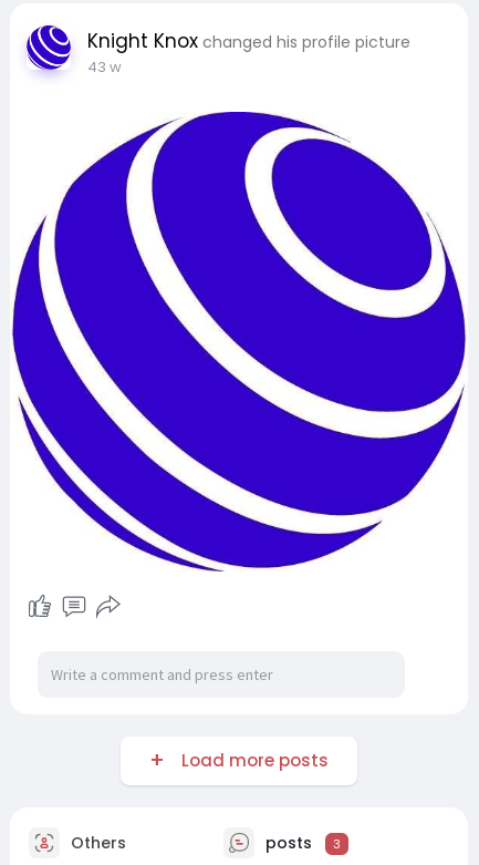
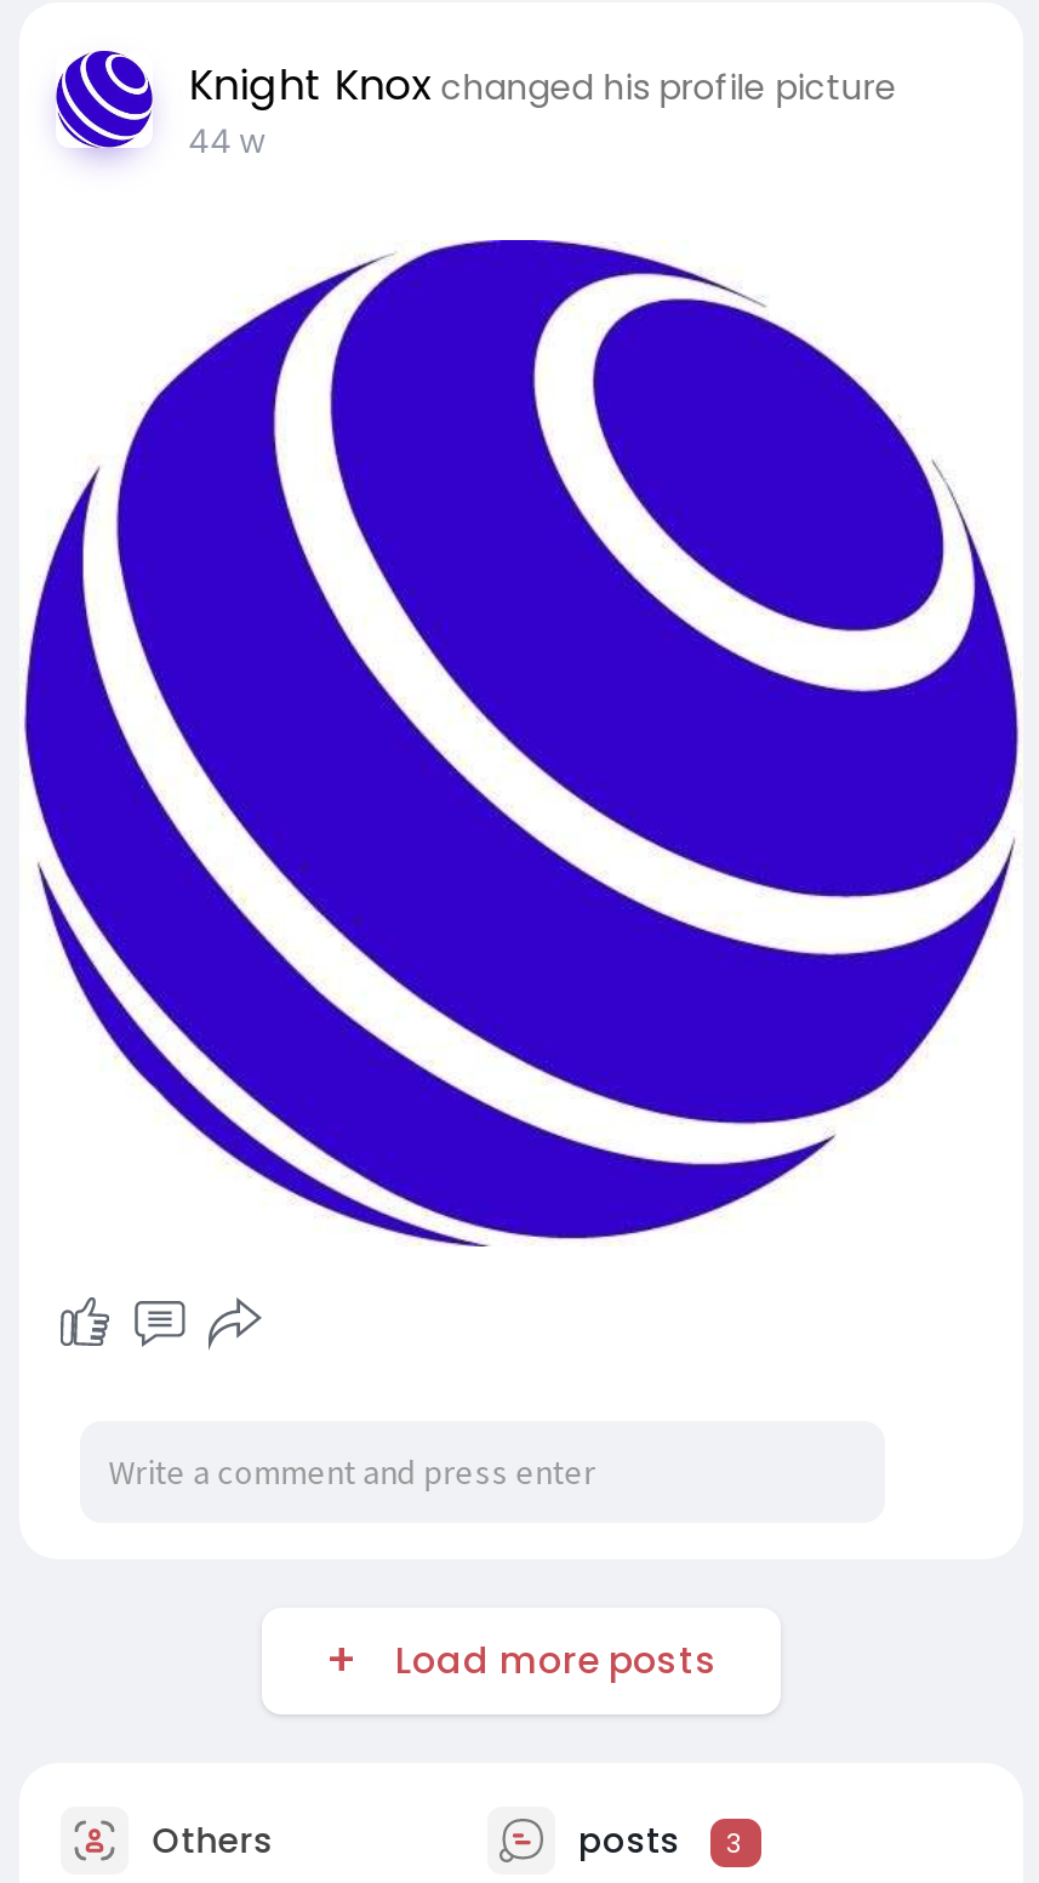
- 43 w
+ 44 w
